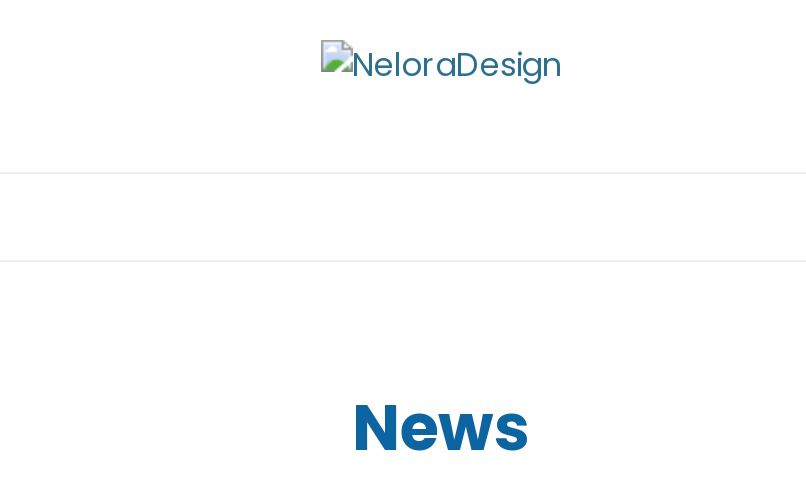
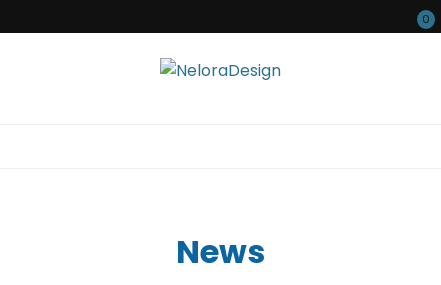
+ 0
